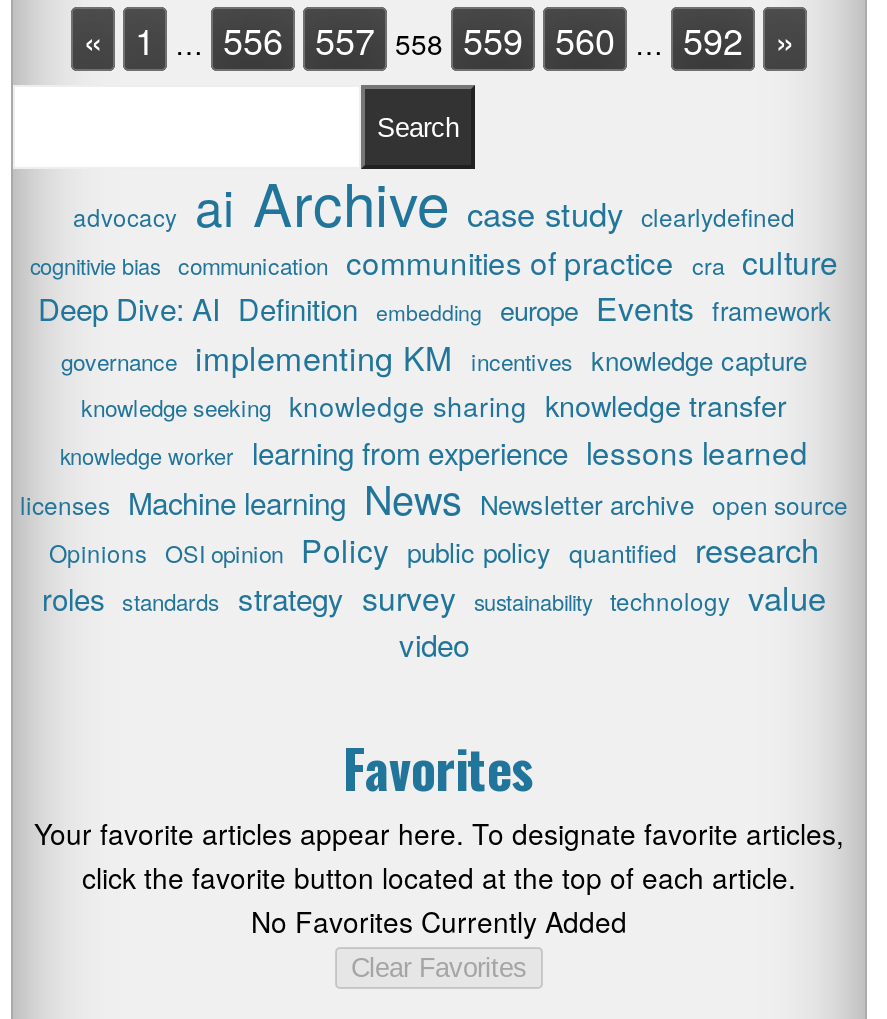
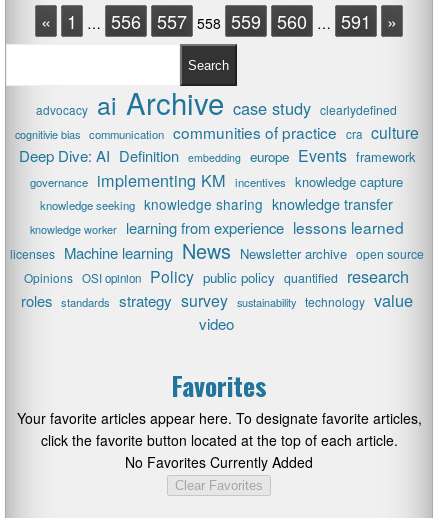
- 560 … 592
+ 560 … 591
